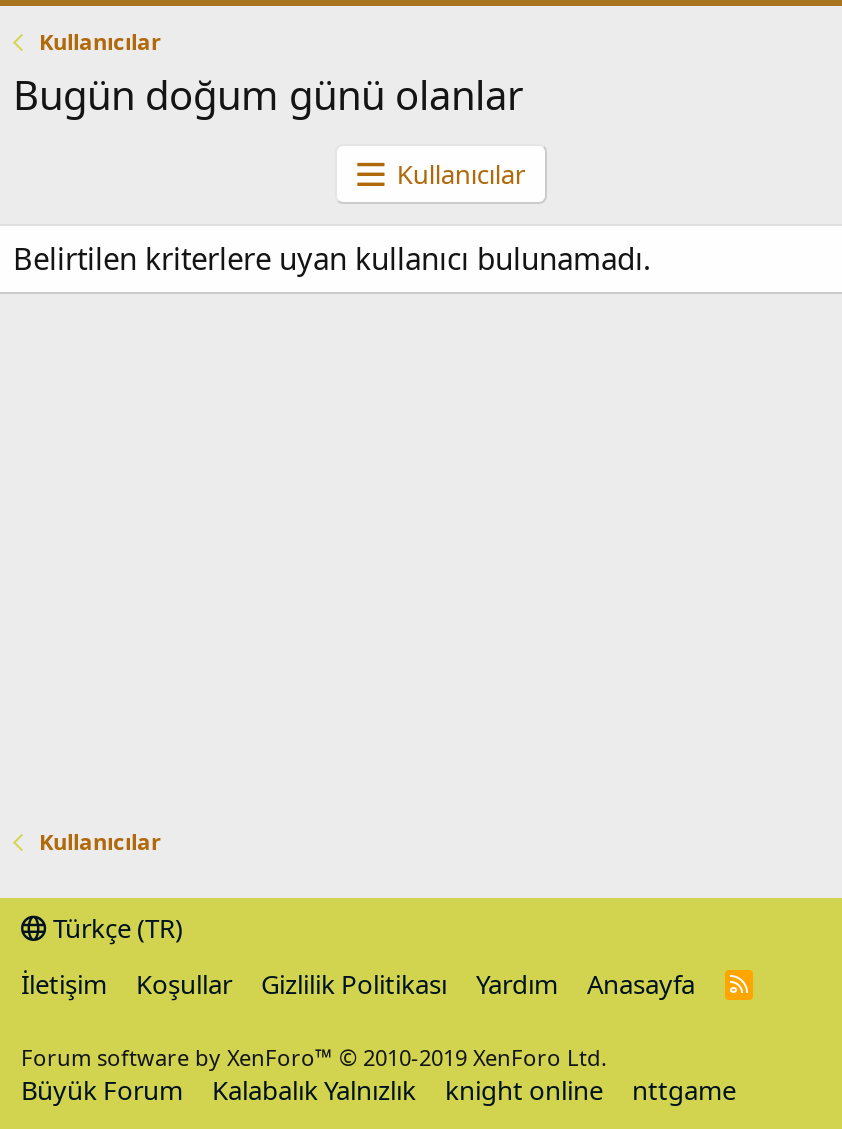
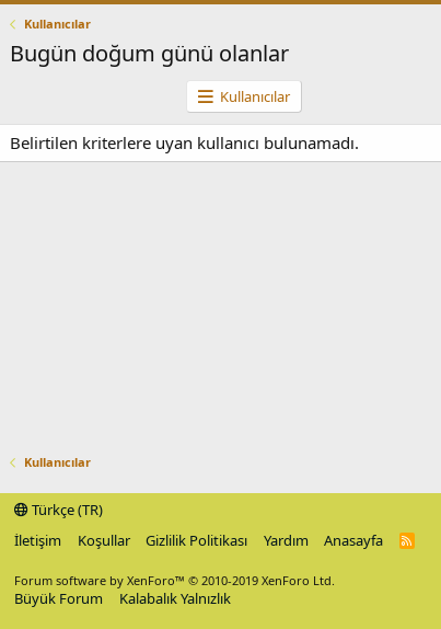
- knight online
- nttgame
